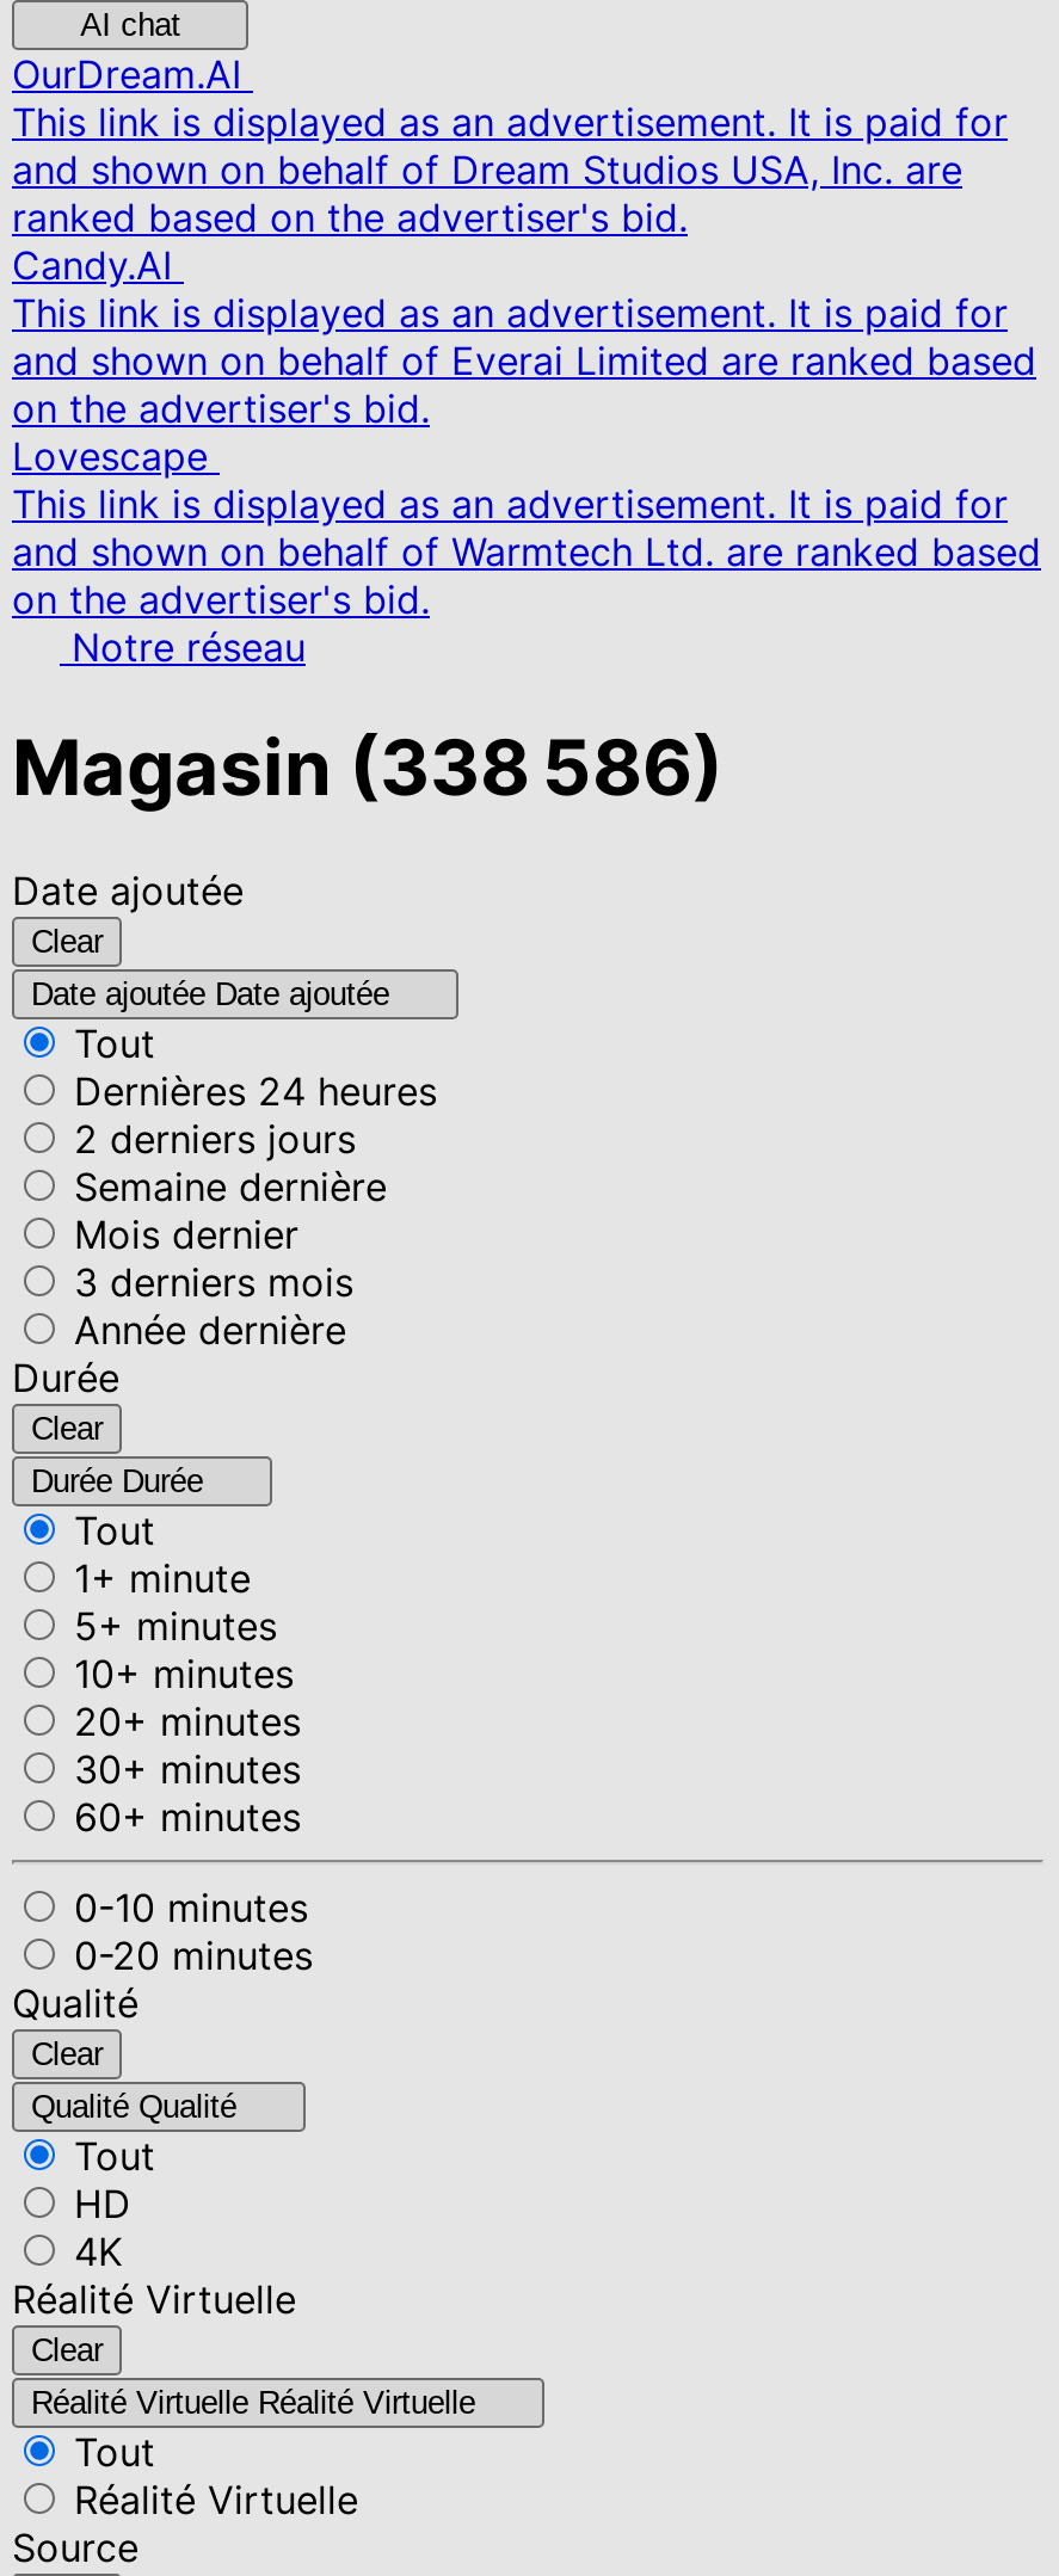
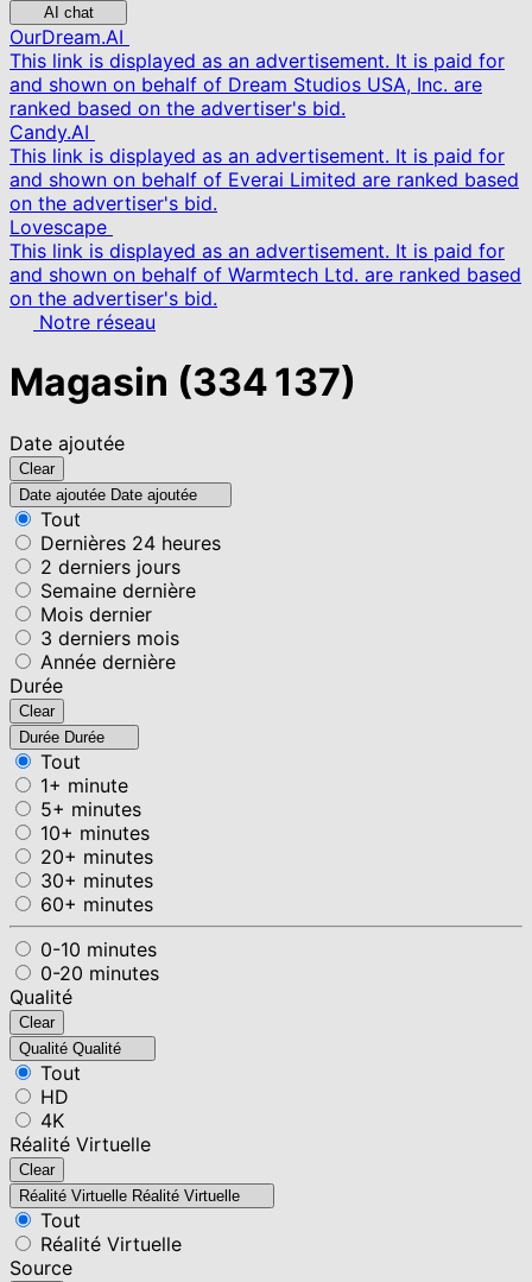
- Magasin (338 586)
+ Magasin (334 137)
